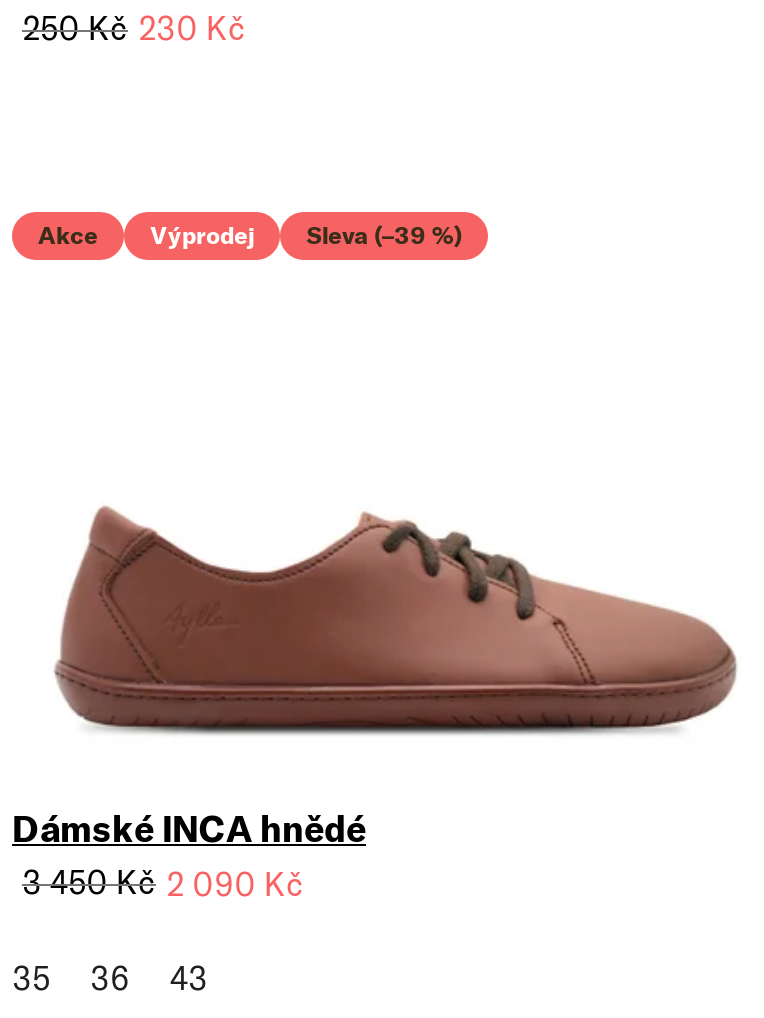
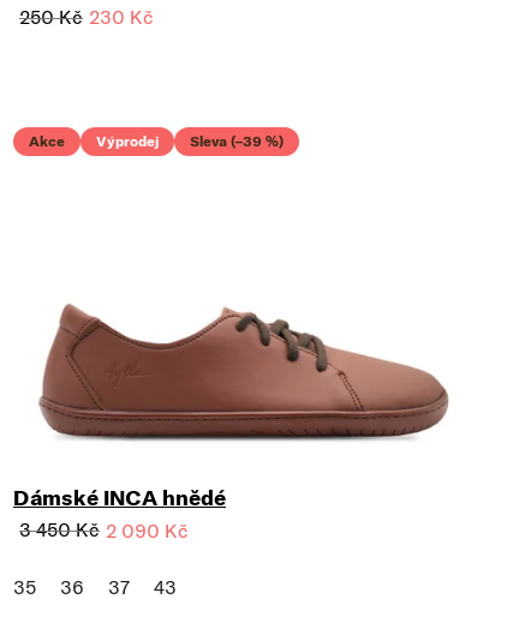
+ 37
